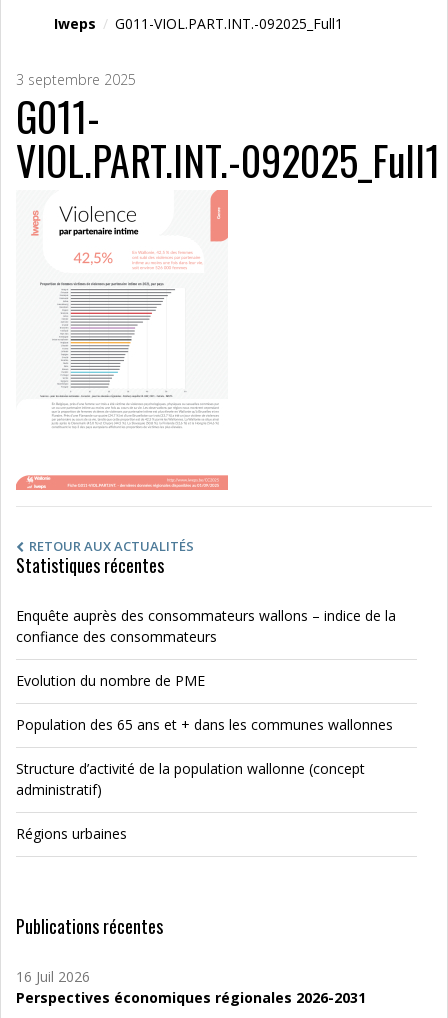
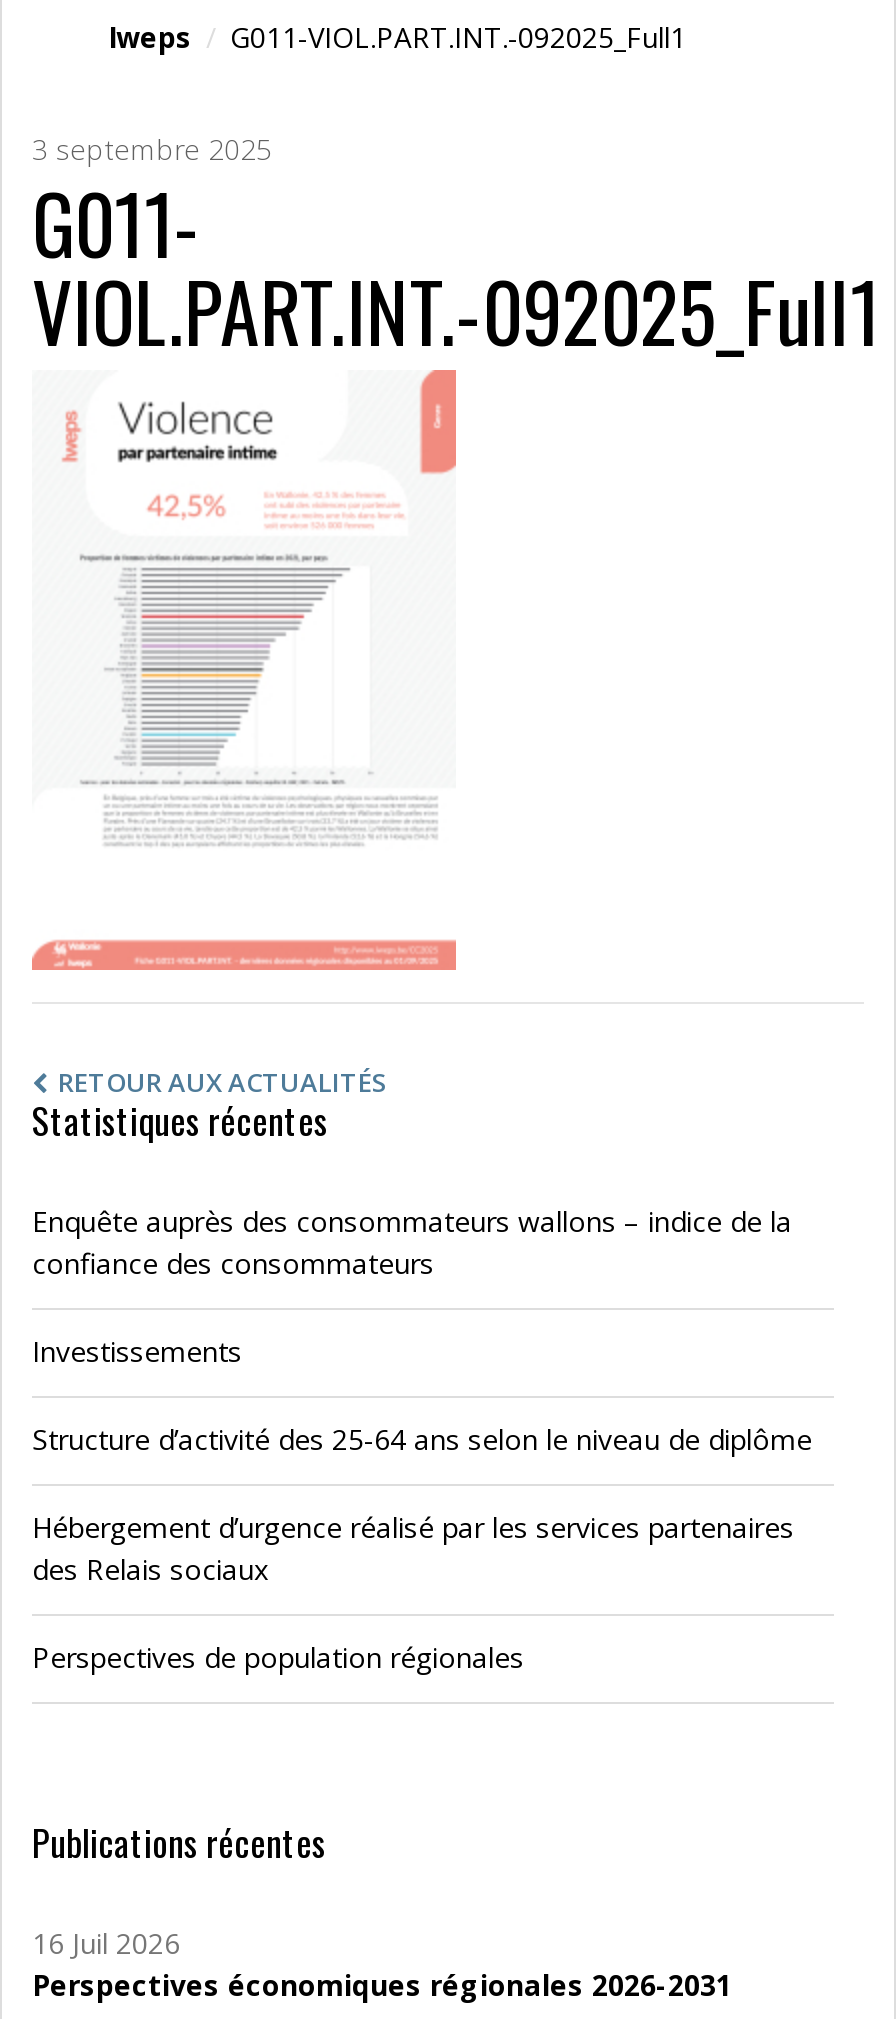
- Evolution du nombre de PME
+ Investissements

- Population des 65 ans et + dans les communes wallonnes
+ Structure d’activité des 25-64 ans selon le niveau de diplôme

- Structure d’activité de la population wallonne (concept
- administratif)
+ Hébergement d’urgence réalisé par les services partenaires
+ des Relais sociaux

- Régions urbaines
+ Perspectives de population régionales
